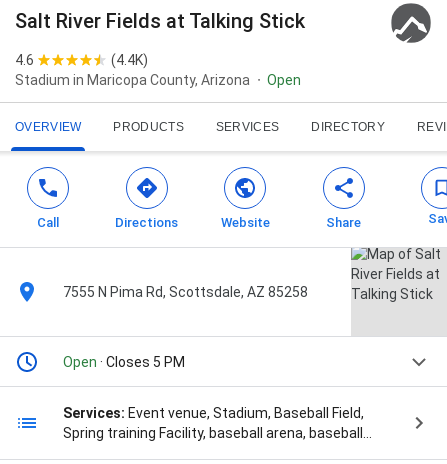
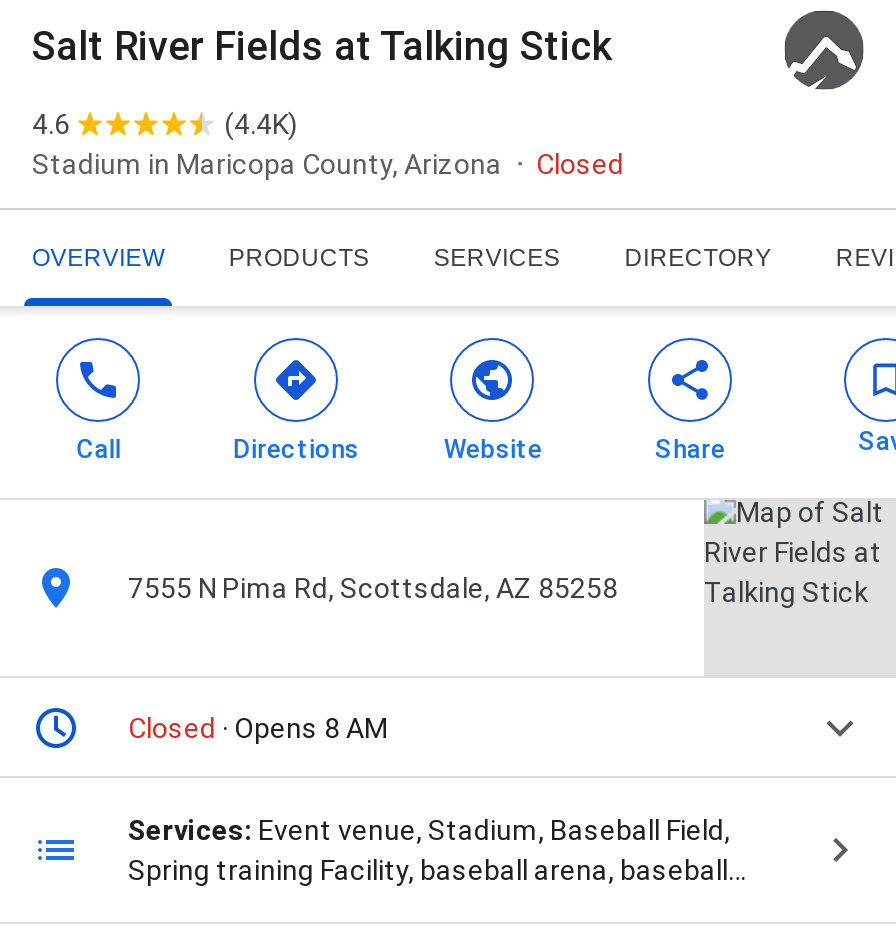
- Open
+ Closed

- Open · Closes 5 PM
+ Closed · Opens 8 AM
